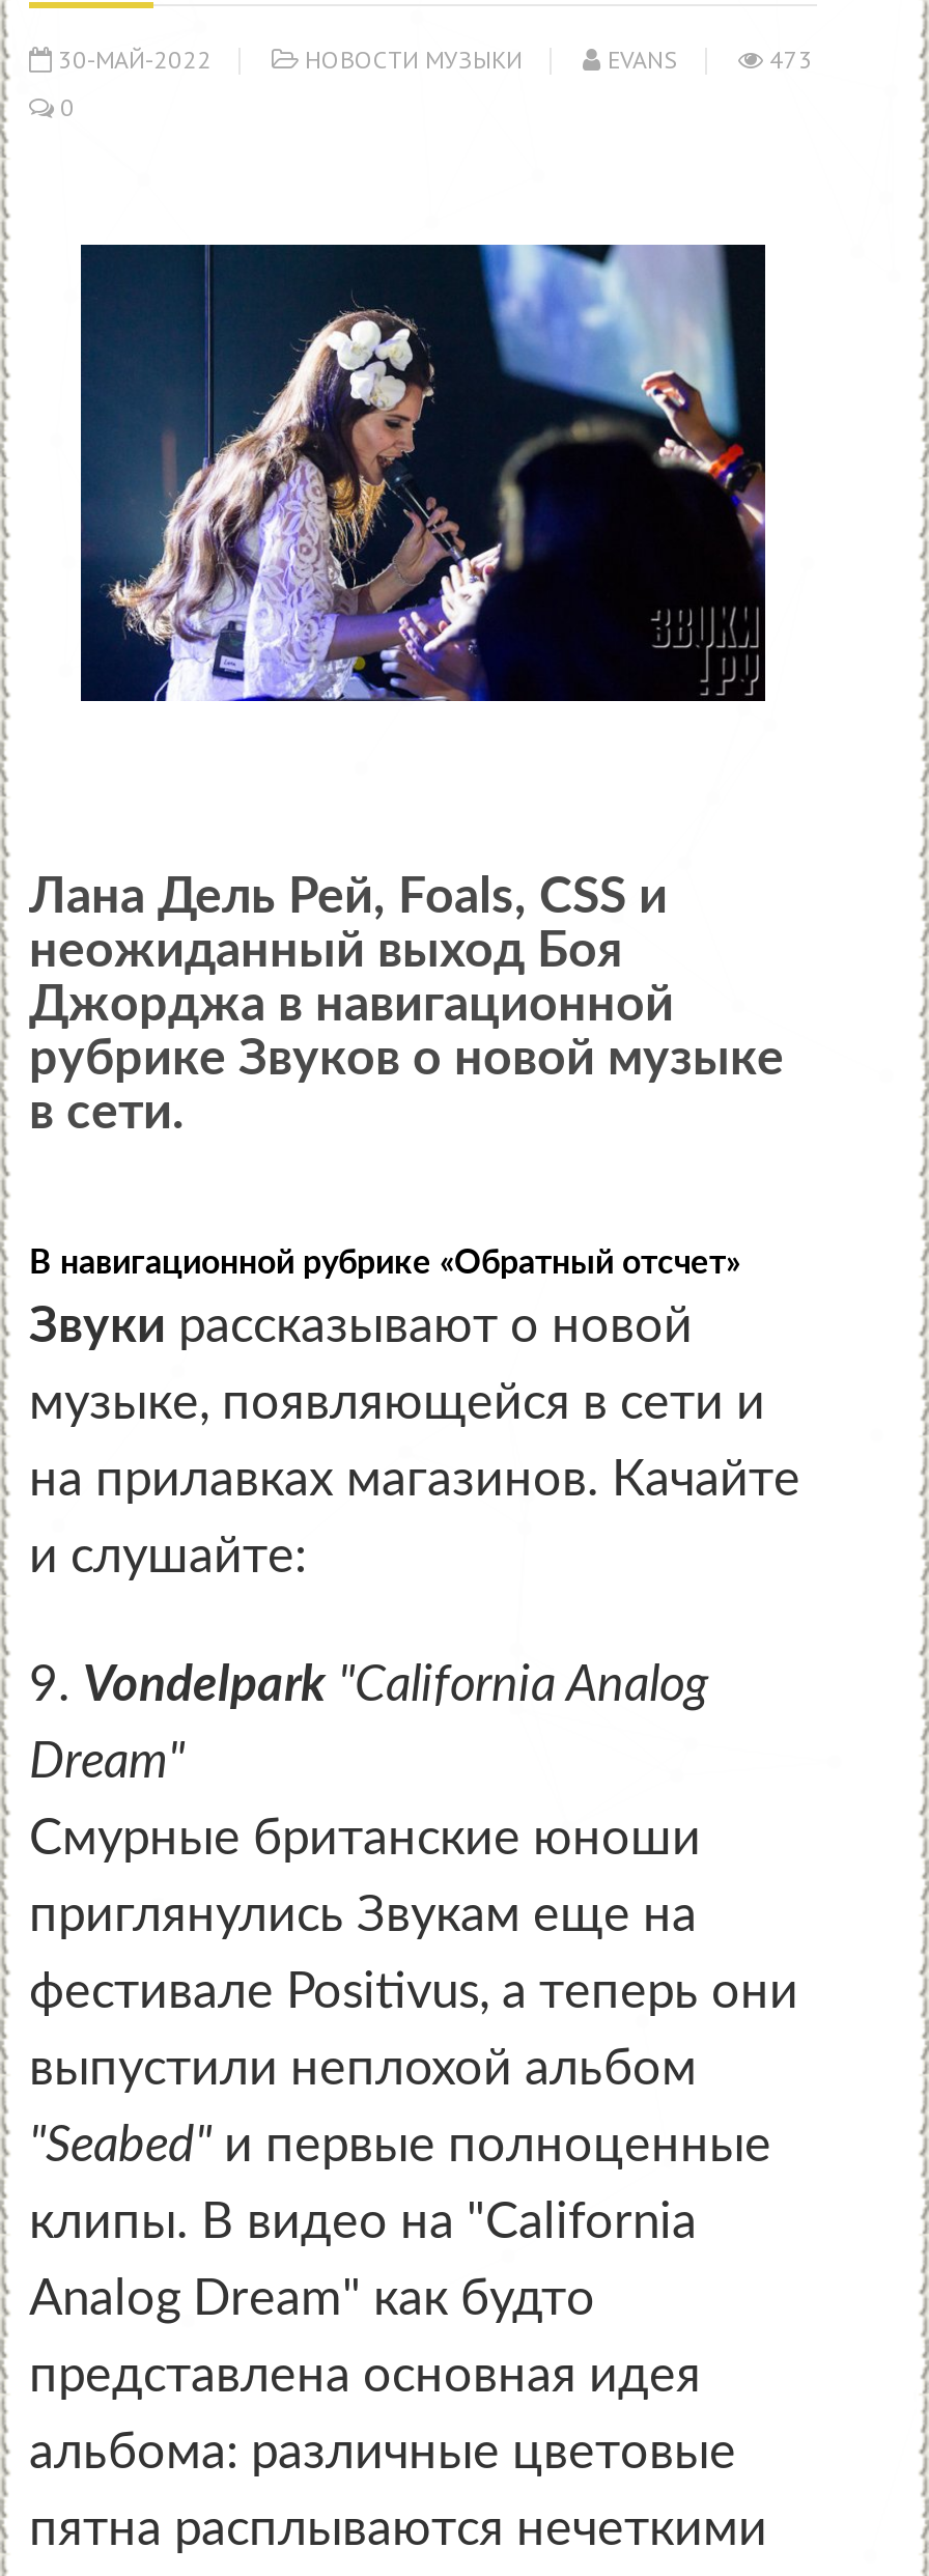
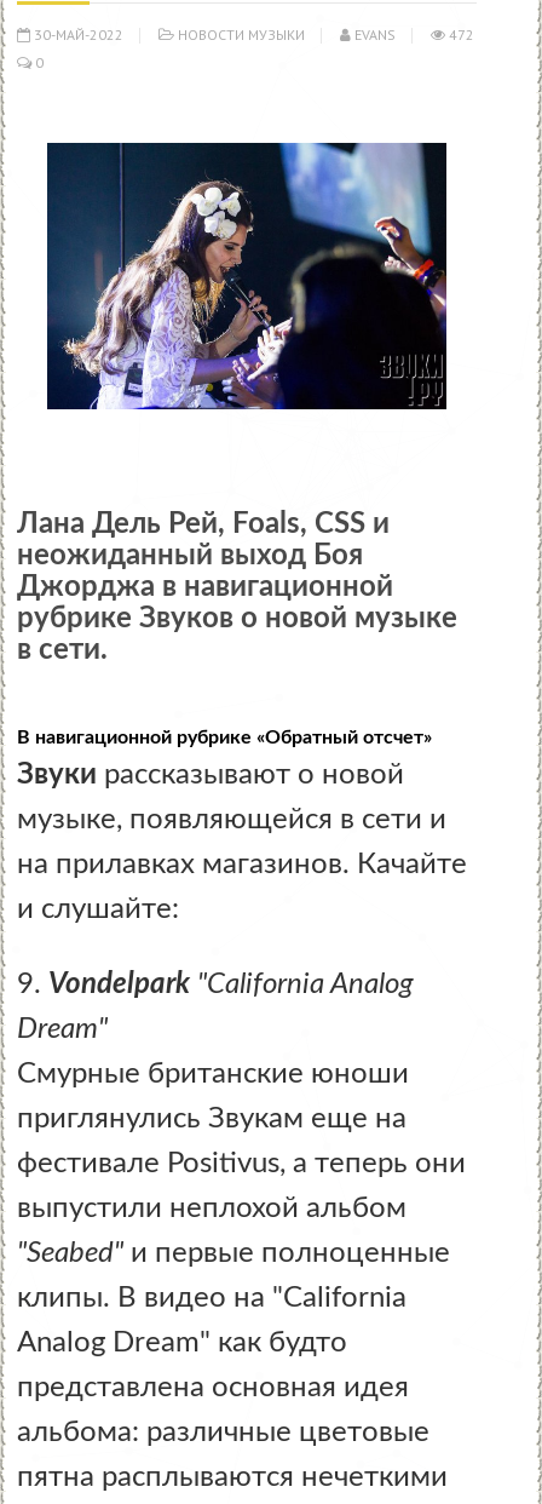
- 473
+ 472
